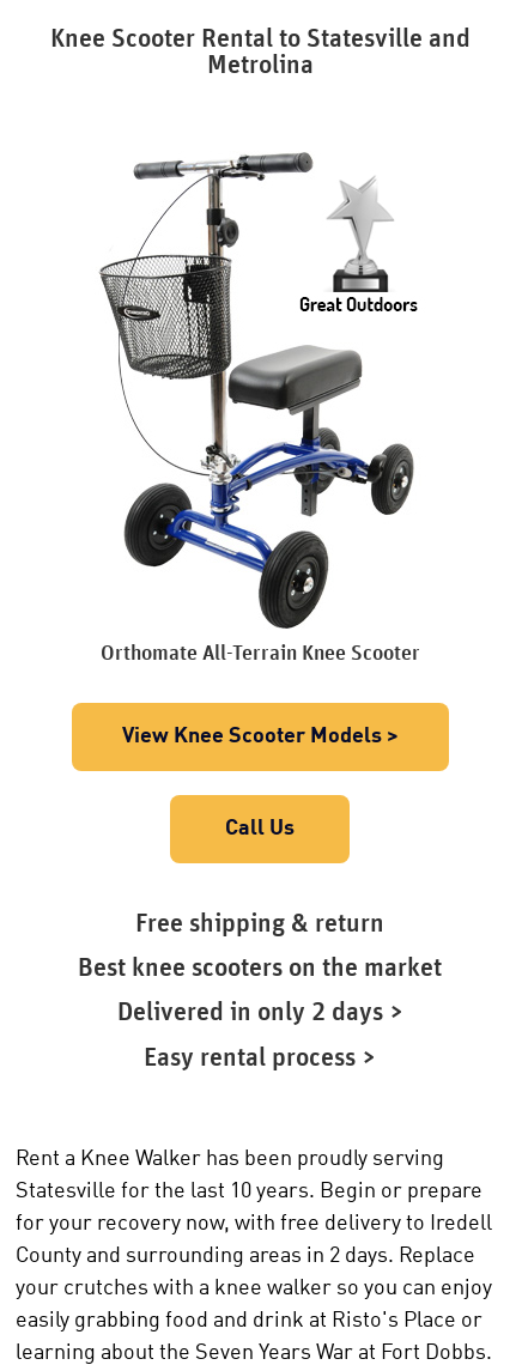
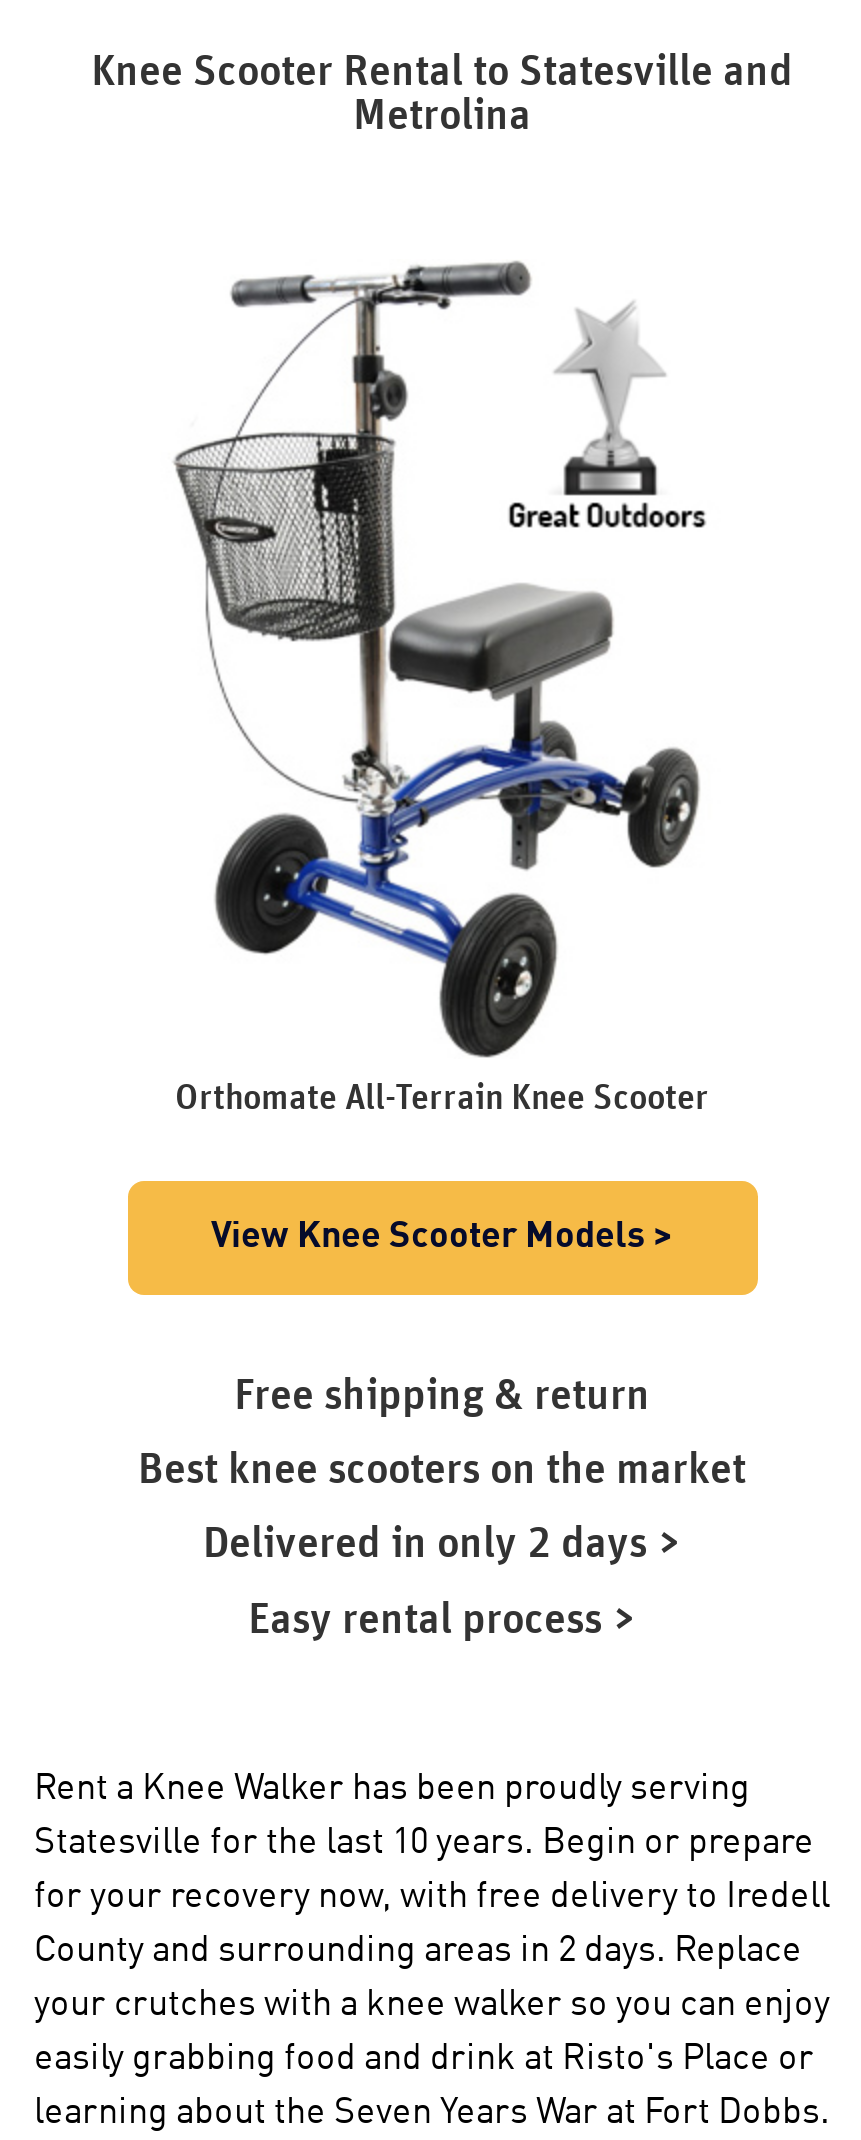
- Call Us
